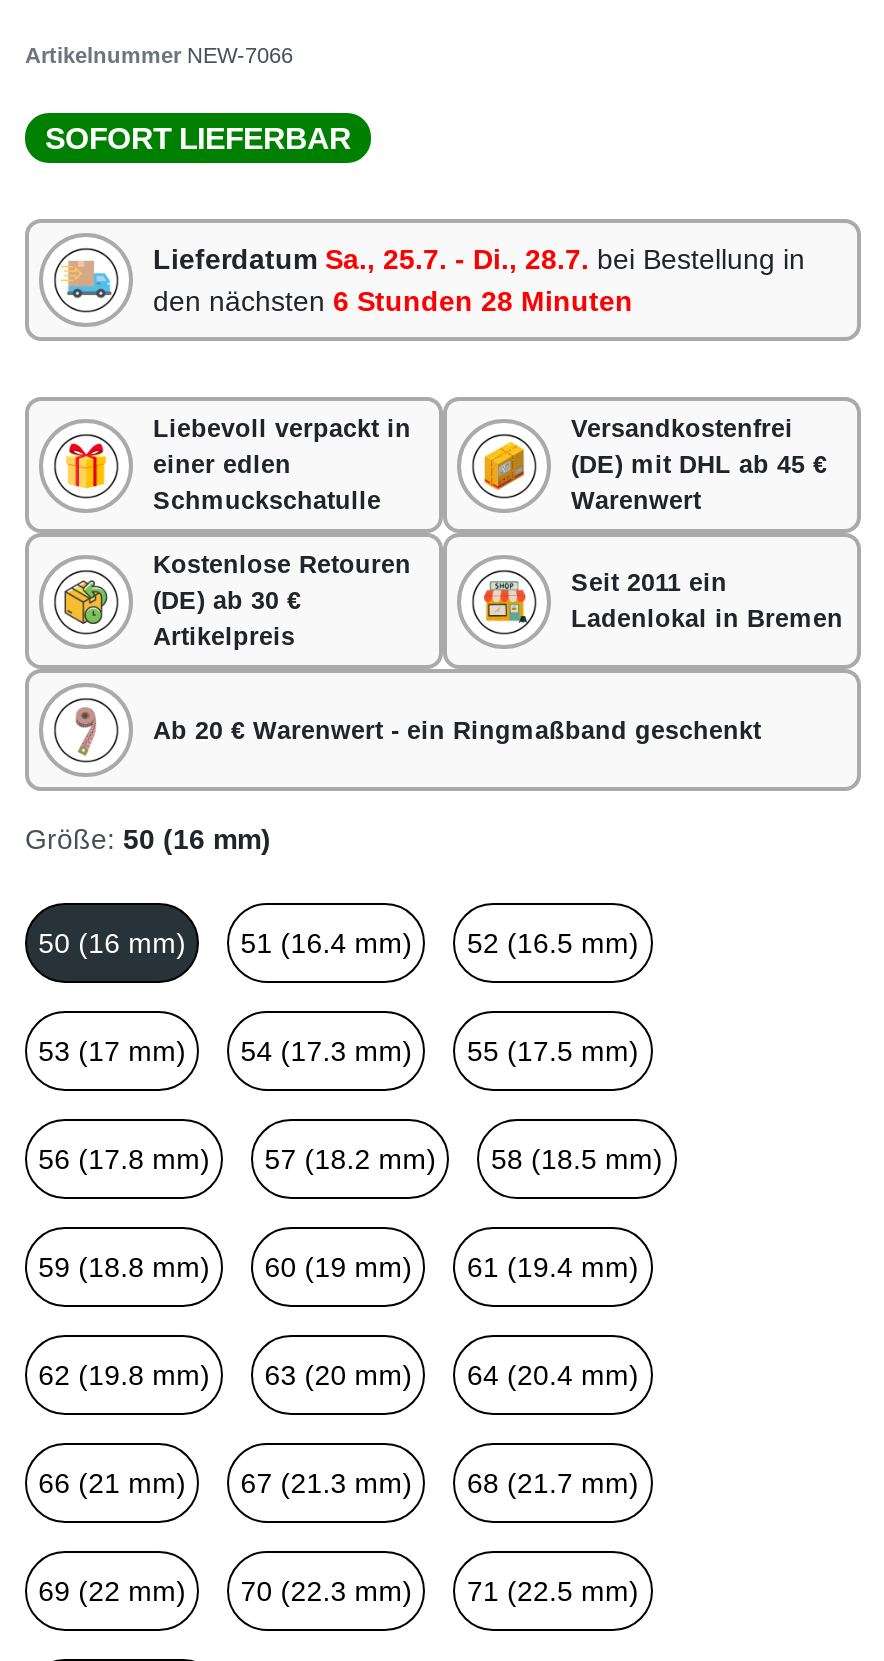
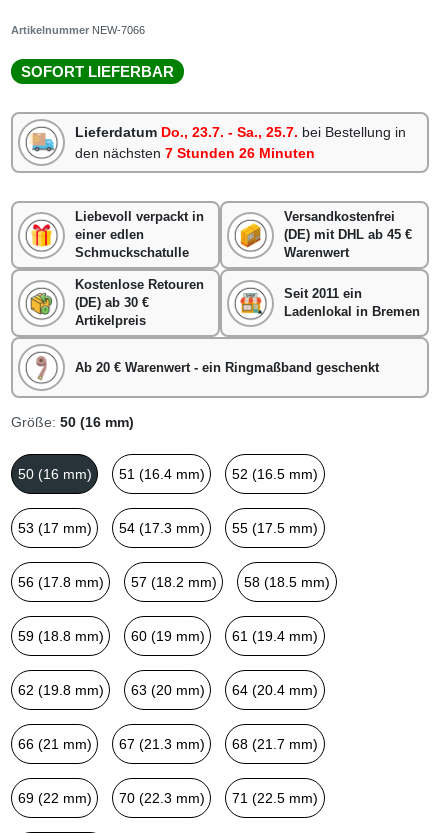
- Lieferdatum Sa., 25.7. - Di., 28.7. bei Bestellung in
+ Lieferdatum Do., 23.7. - Sa., 25.7. bei Bestellung in

- den nächsten 6 Stunden 28 Minuten
+ den nächsten 7 Stunden 26 Minuten
